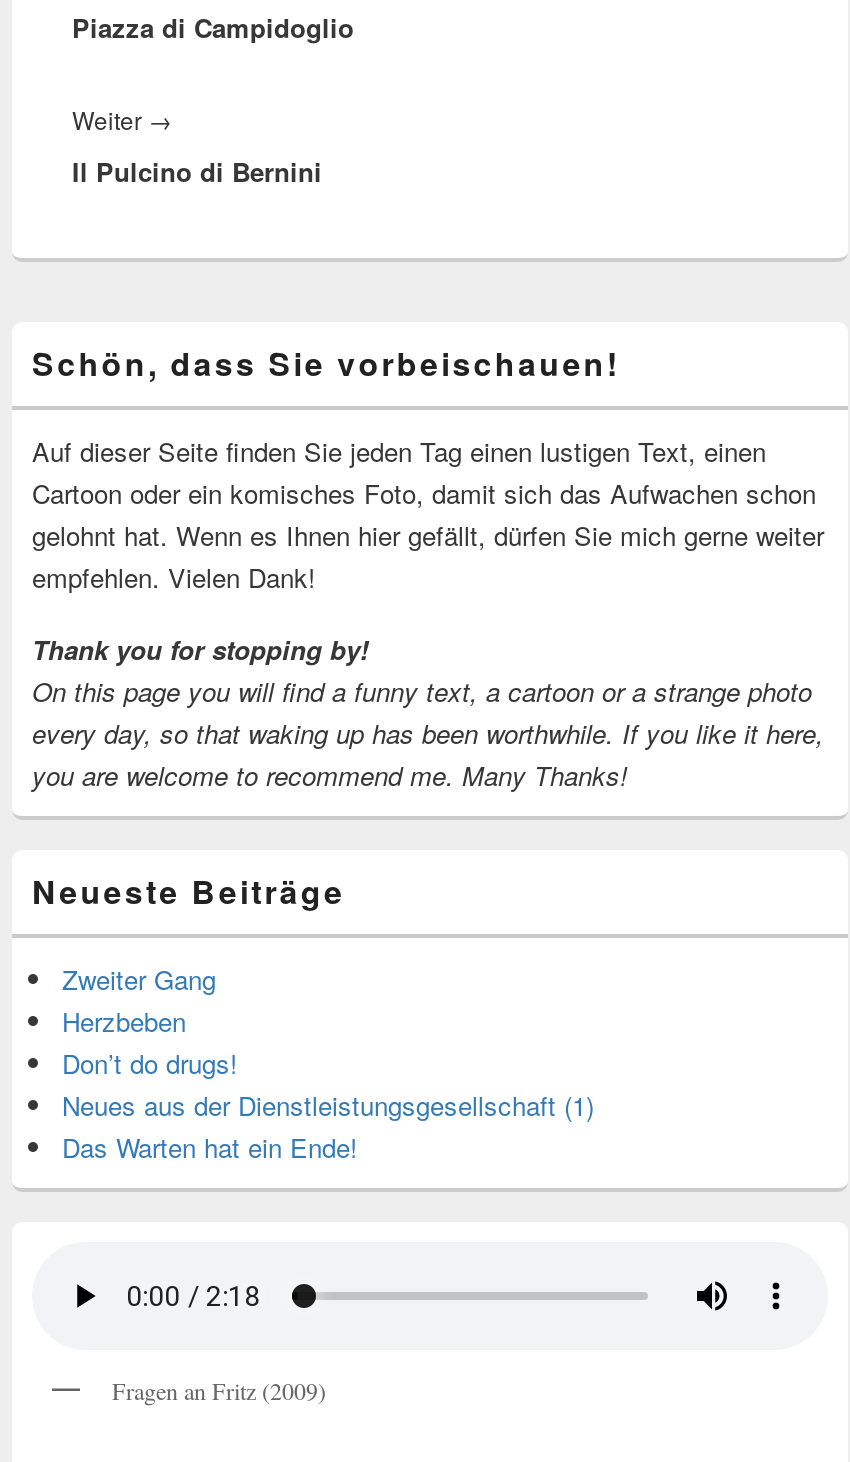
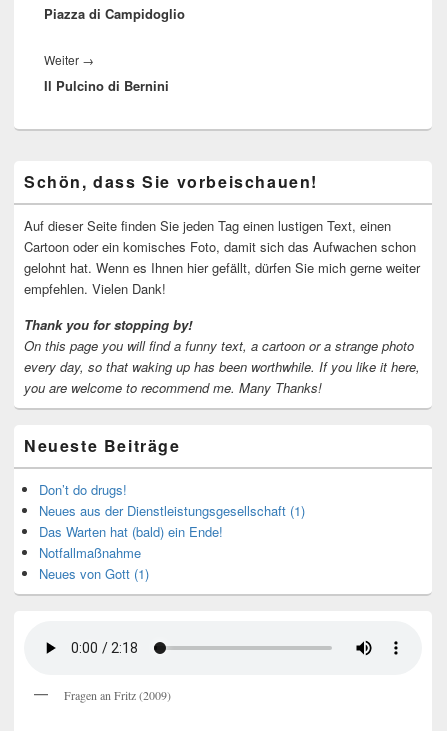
- Zweiter Gang
- Herzbeben

moved up: Don’t do drugs! | Neues aus der Dienstleistungsgesellschaft (1)

- Das Warten hat ein Ende!
+ Das Warten hat (bald) ein Ende!
+ Notfallmaßnahme
+ Neues von Gott (1)
